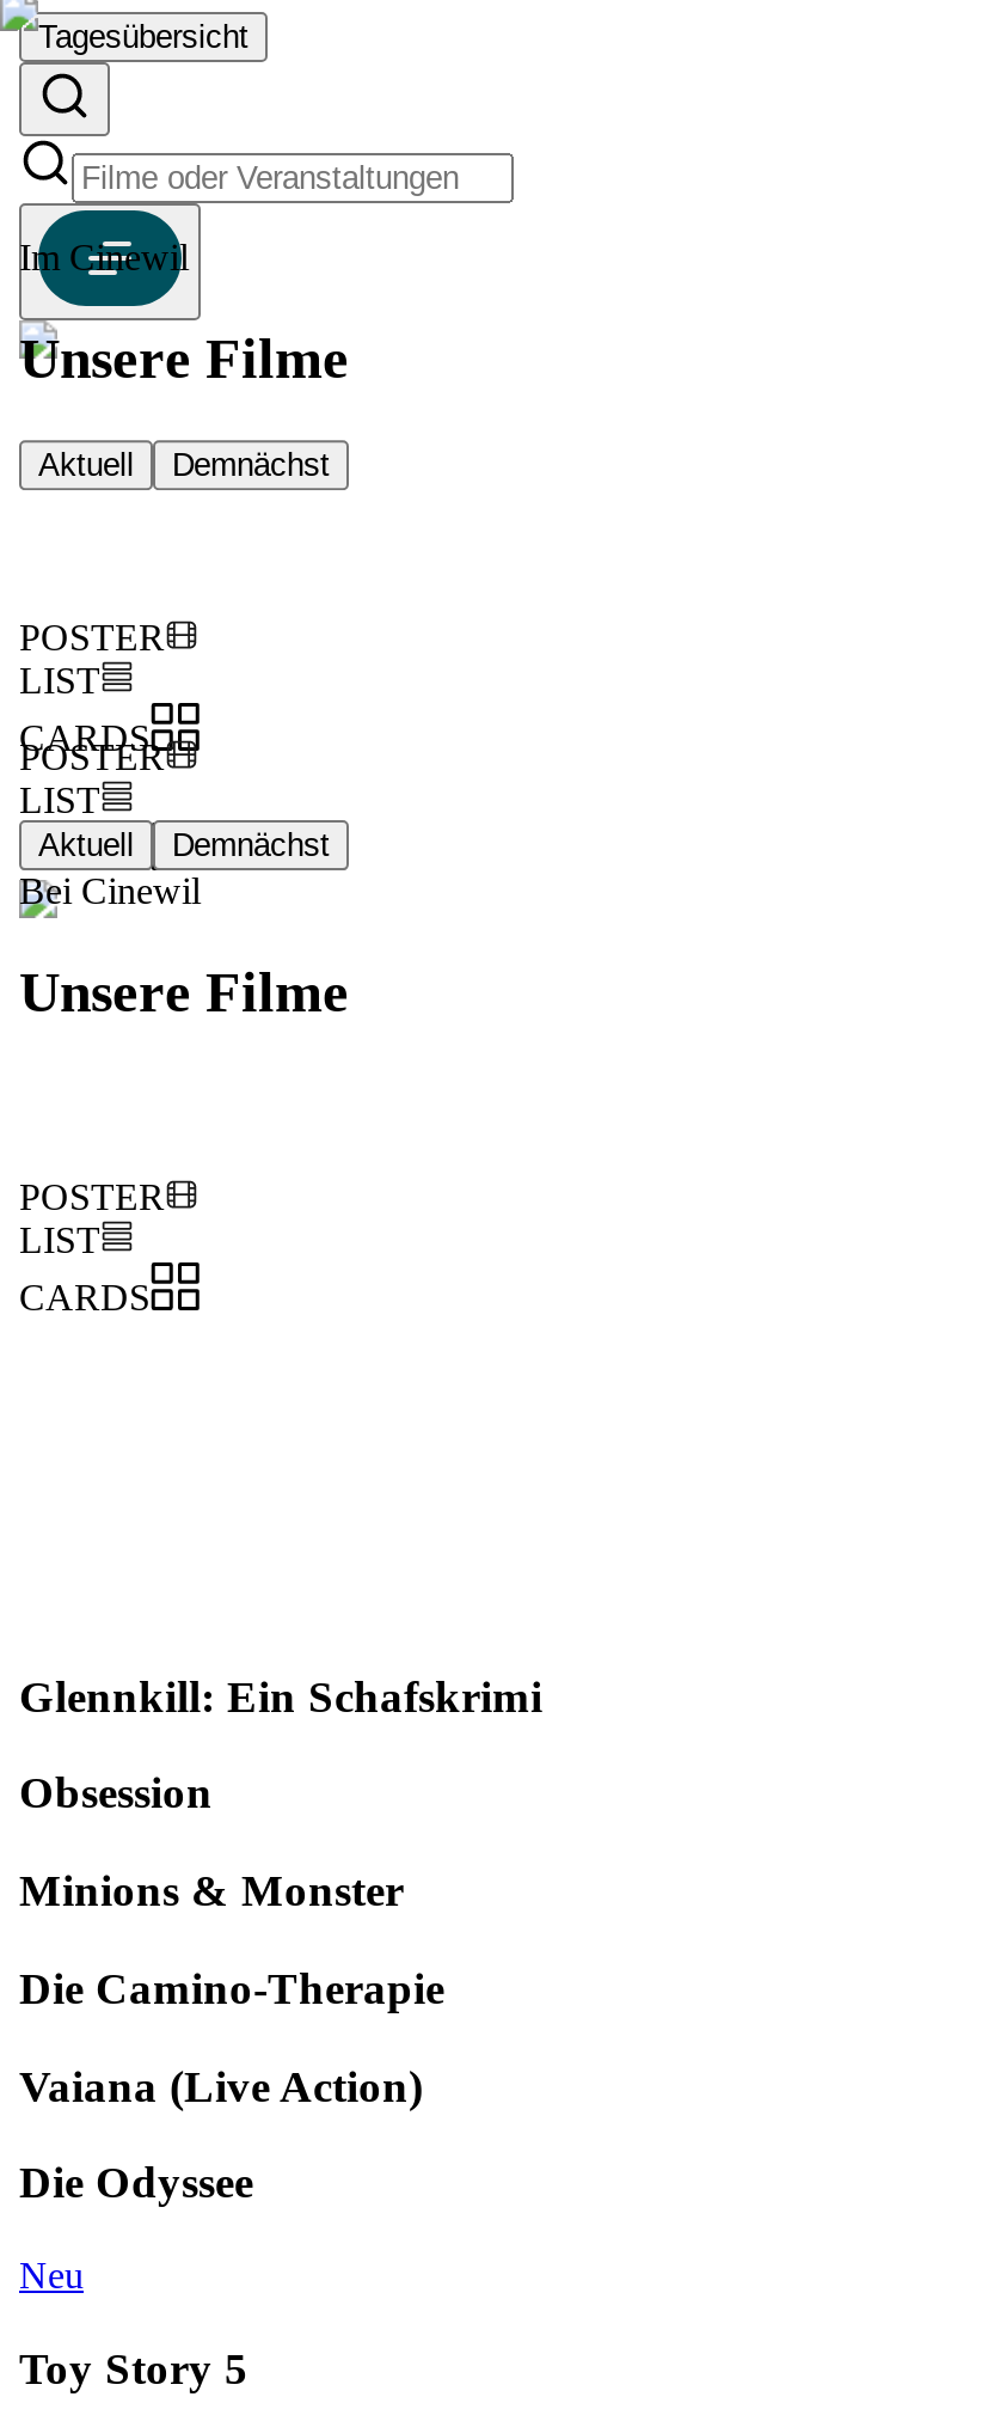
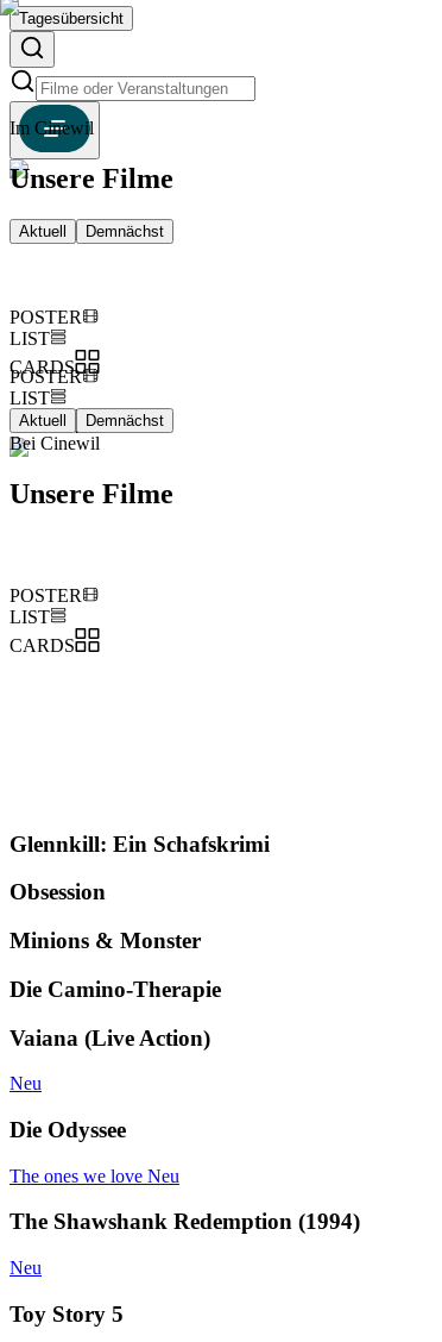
+ Neu

+ The ones we love Neu
+ The Shawshank Redemption (1994)
